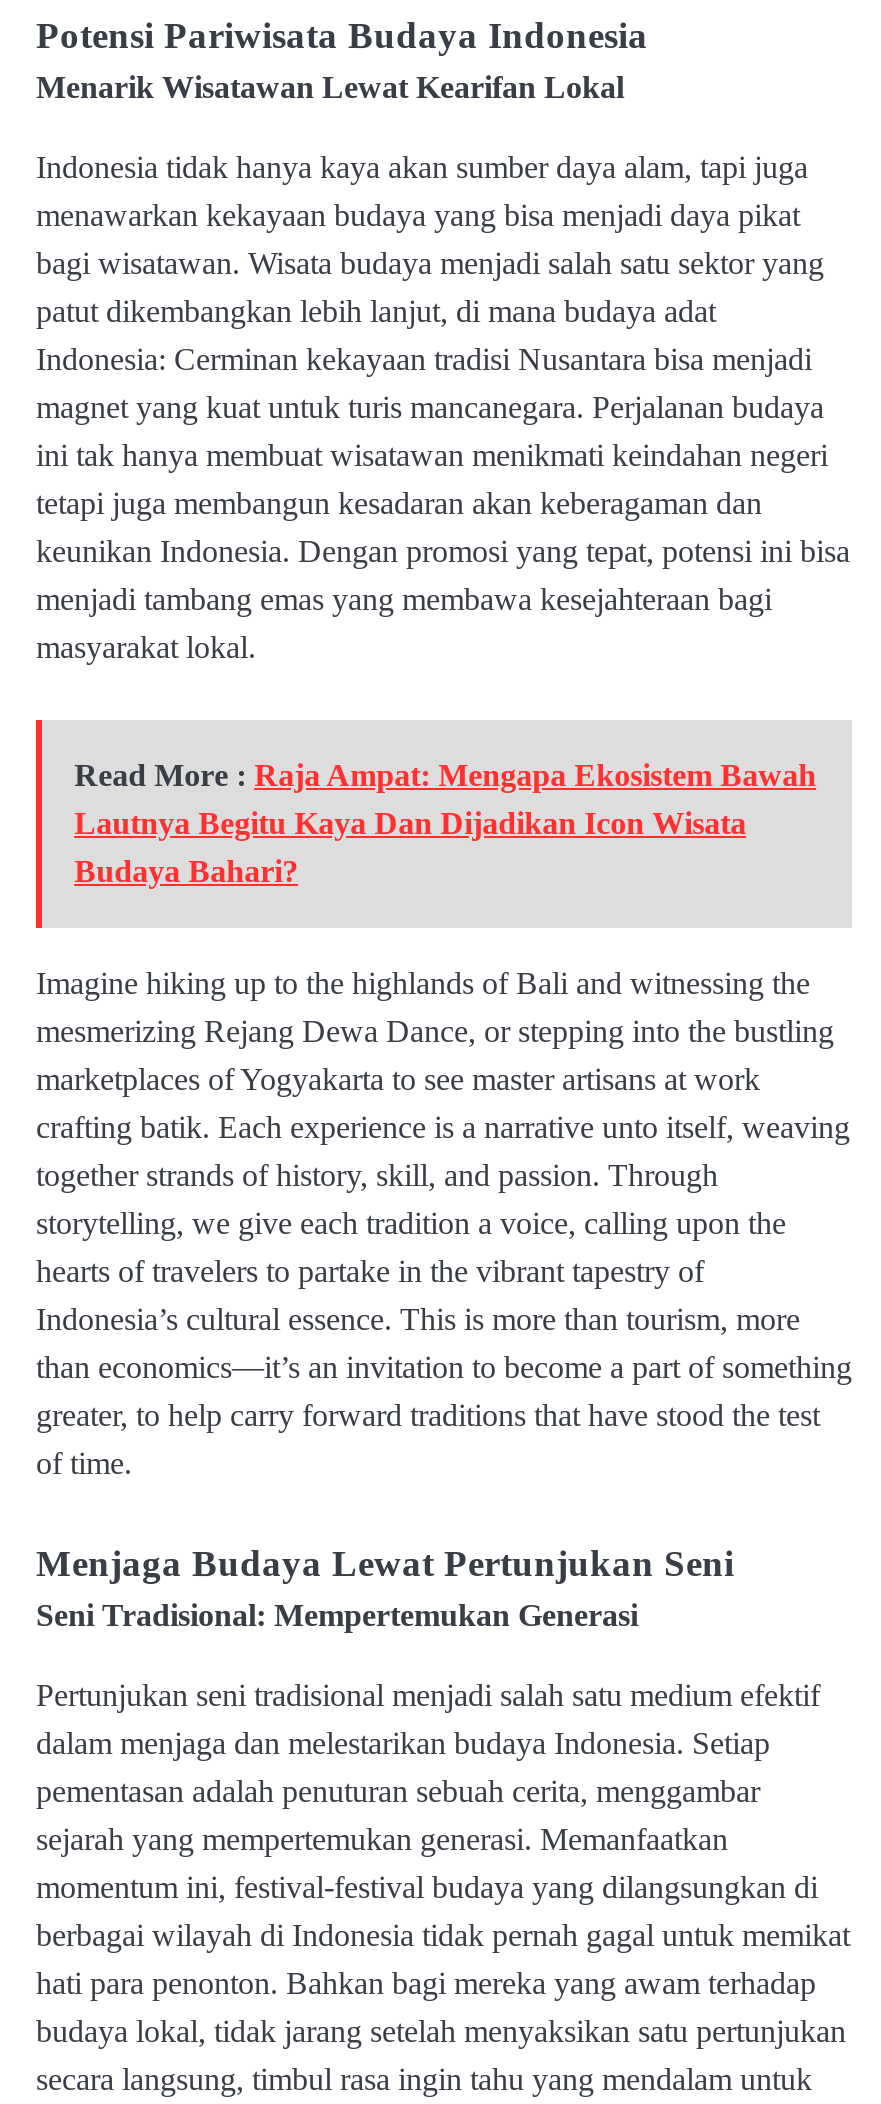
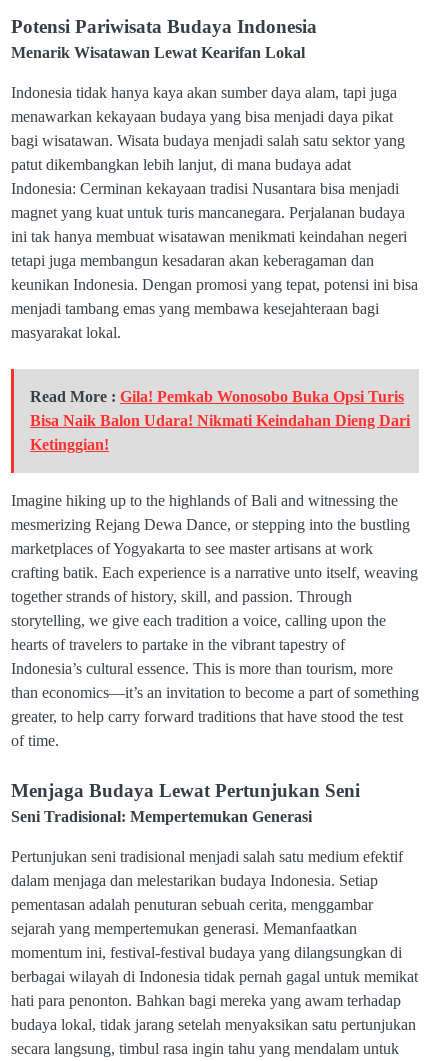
- Read More : Raja Ampat: Mengapa Ekosistem Bawah
- Lautnya Begitu Kaya Dan Dijadikan Icon Wisata
- Budaya Bahari?
+ Read More : Gila! Pemkab Wonosobo Buka Opsi Turis
+ Bisa Naik Balon Udara! Nikmati Keindahan Dieng Dari
+ Ketinggian!
